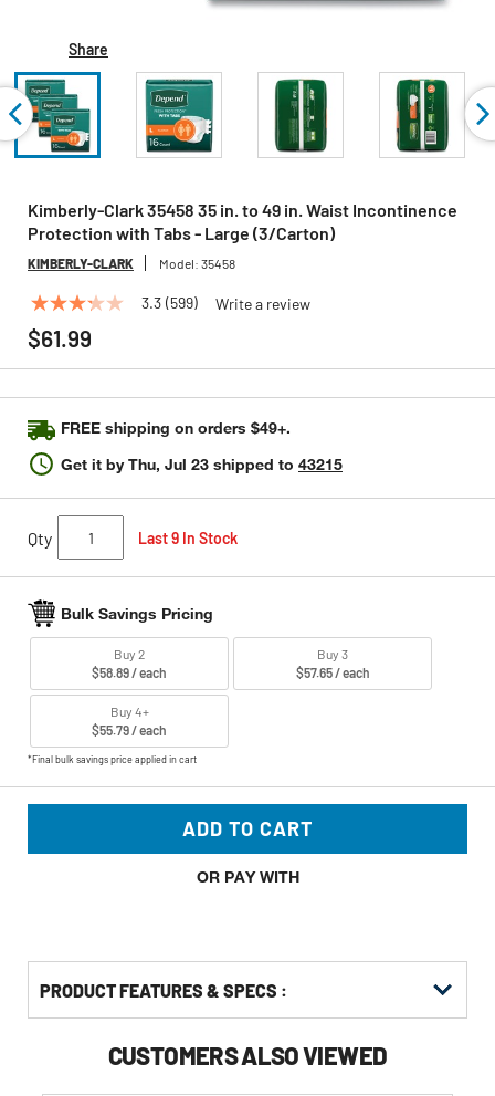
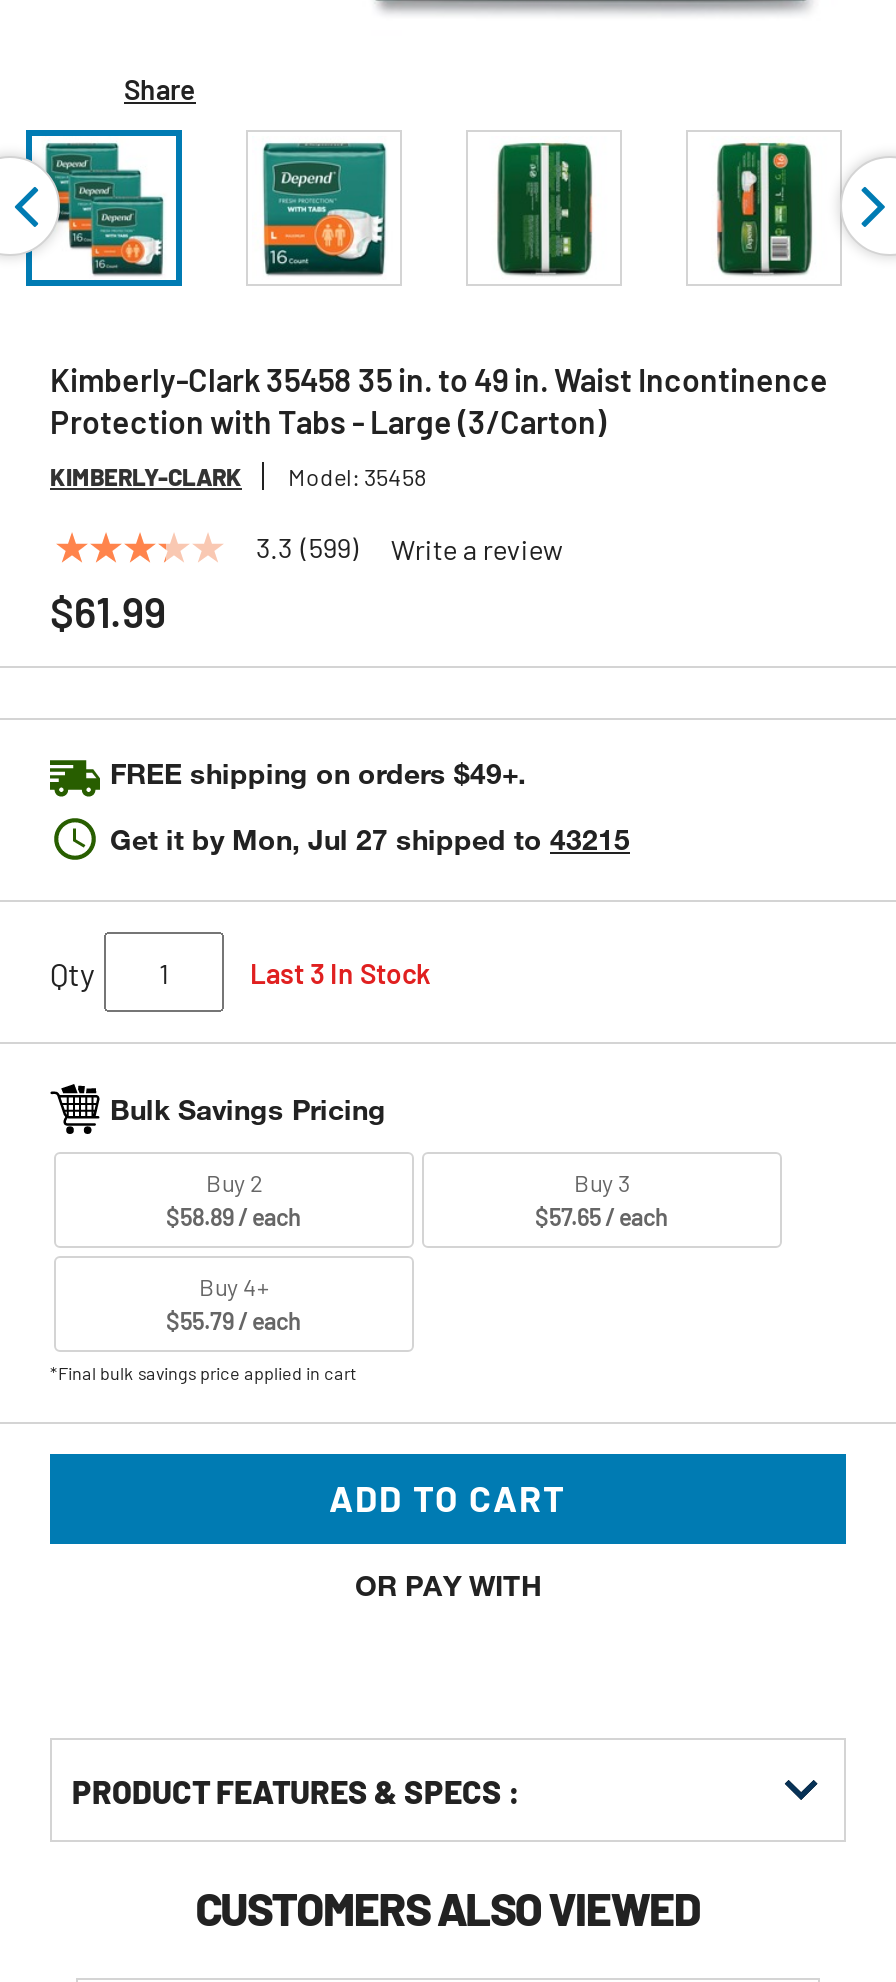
- Get it by Thu, Jul 23 shipped to 43215
+ Get it by Mon, Jul 27 shipped to 43215

- Last 9 In Stock
+ Last 3 In Stock
